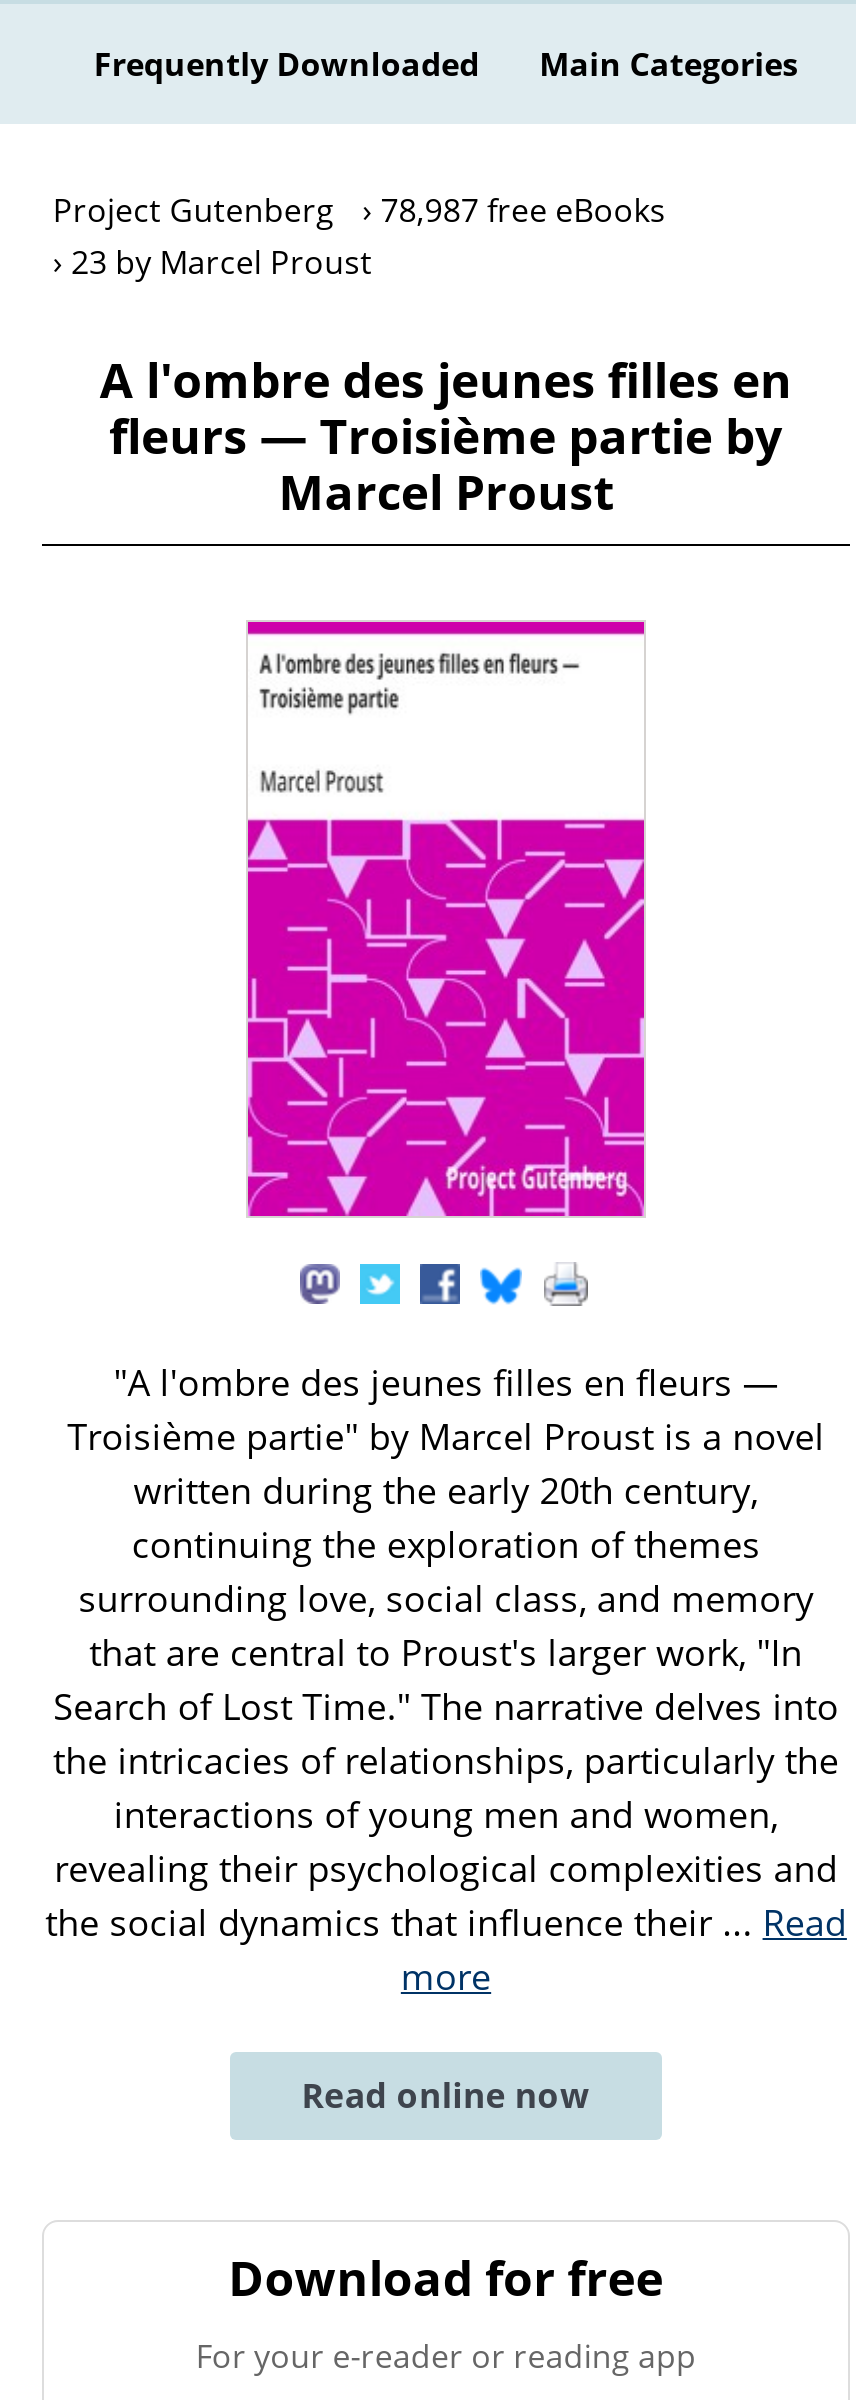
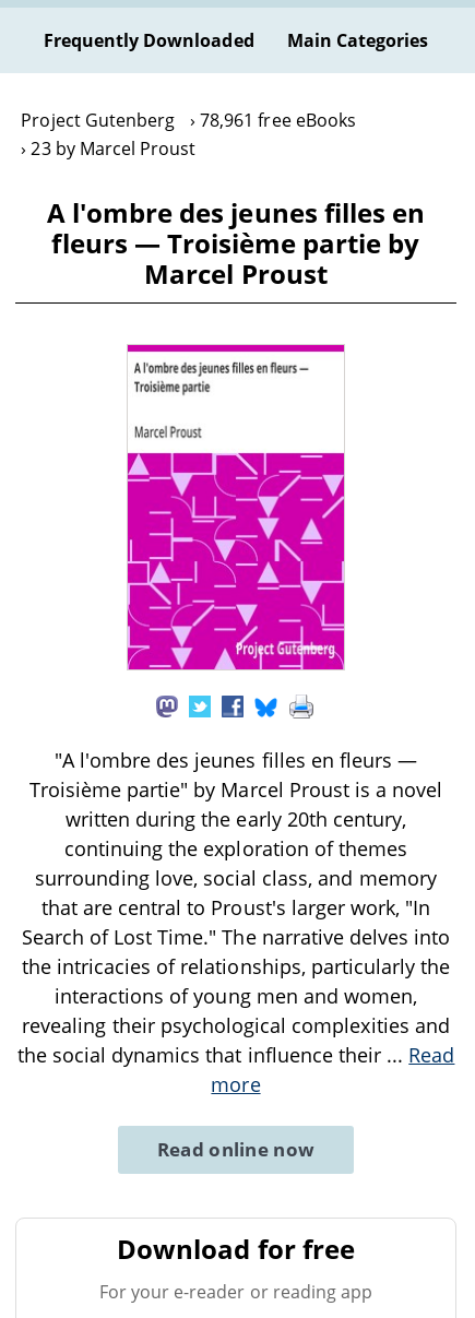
- Project Gutenberg 78,987 free eBooks
+ Project Gutenberg 78,961 free eBooks
